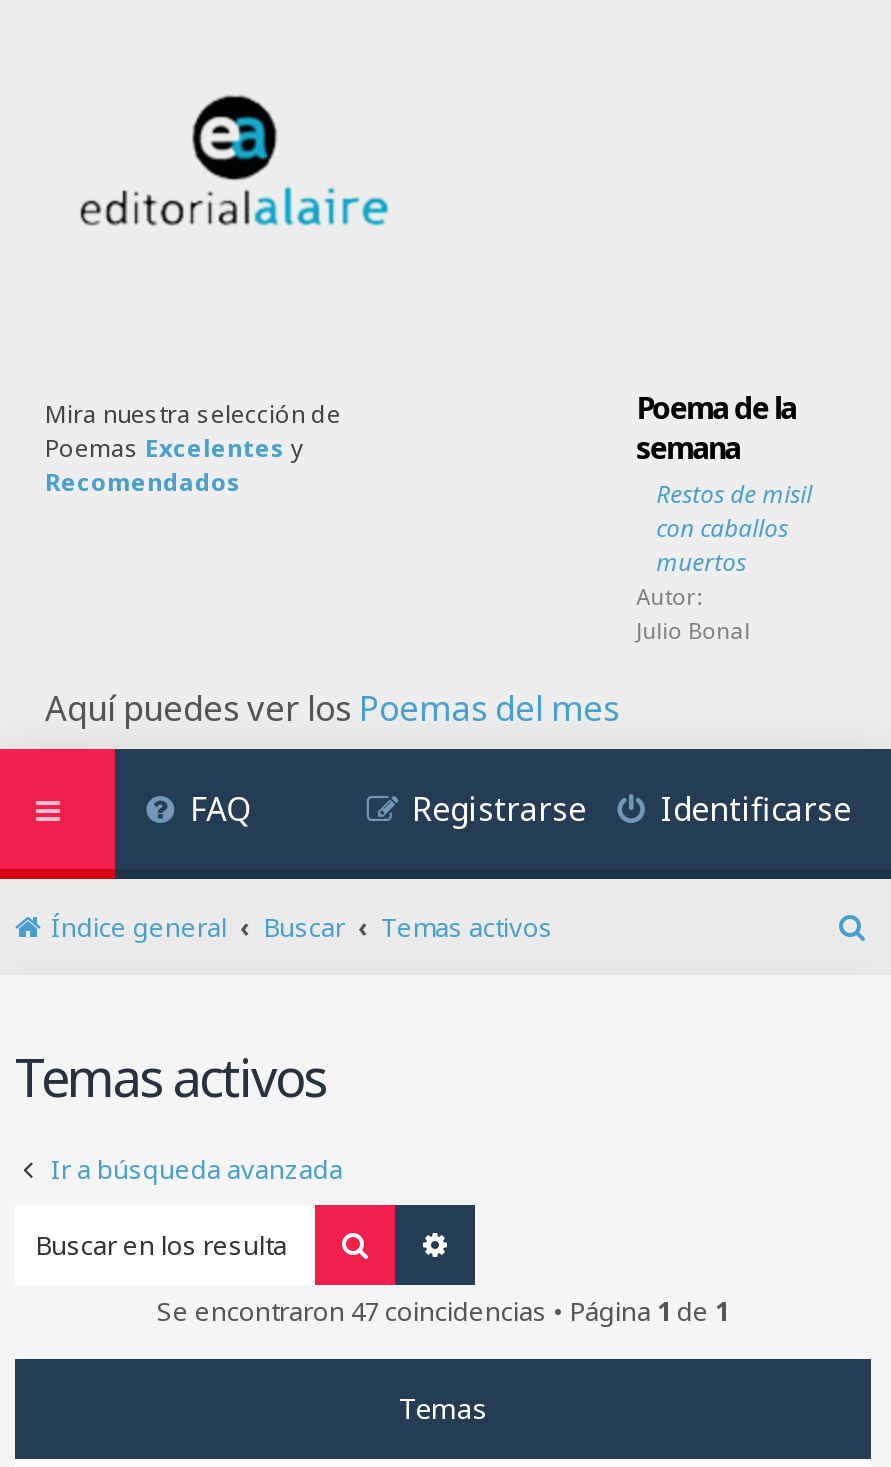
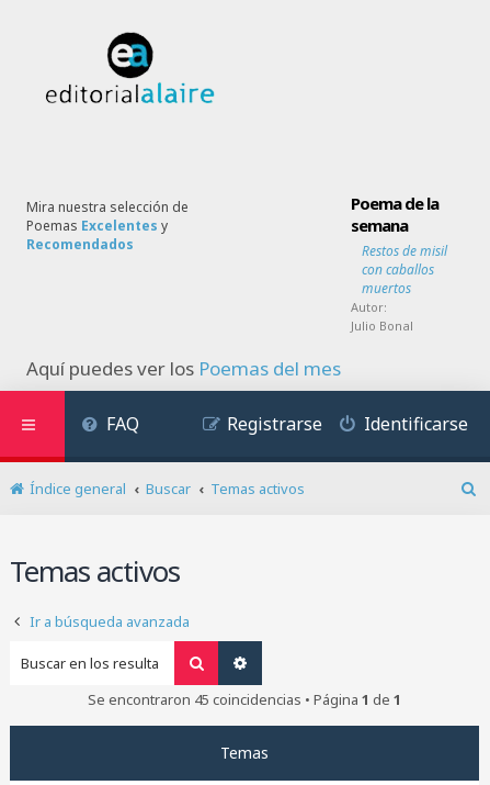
- Se encontraron 47 coincidencias • Página 1 de 1
+ Se encontraron 45 coincidencias • Página 1 de 1
